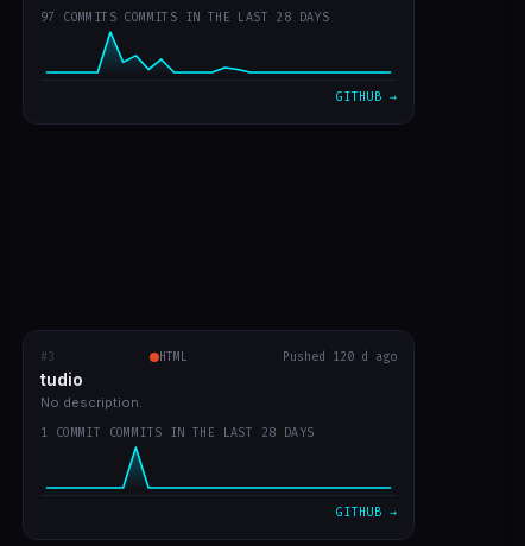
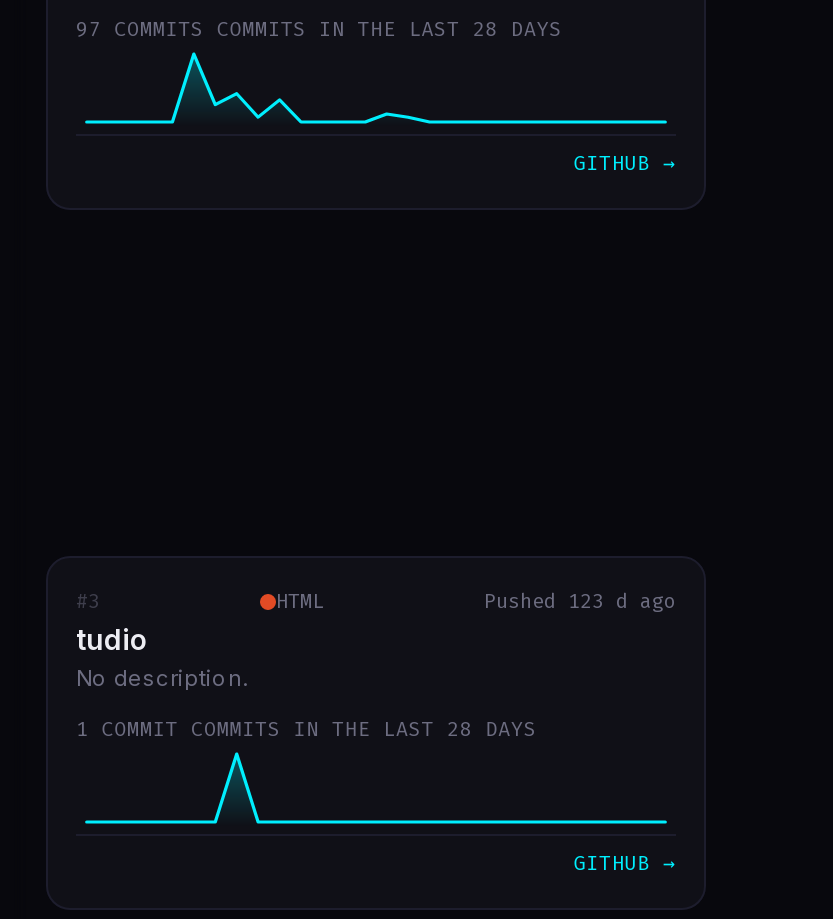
- Pushed 120 d ago
+ Pushed 123 d ago
